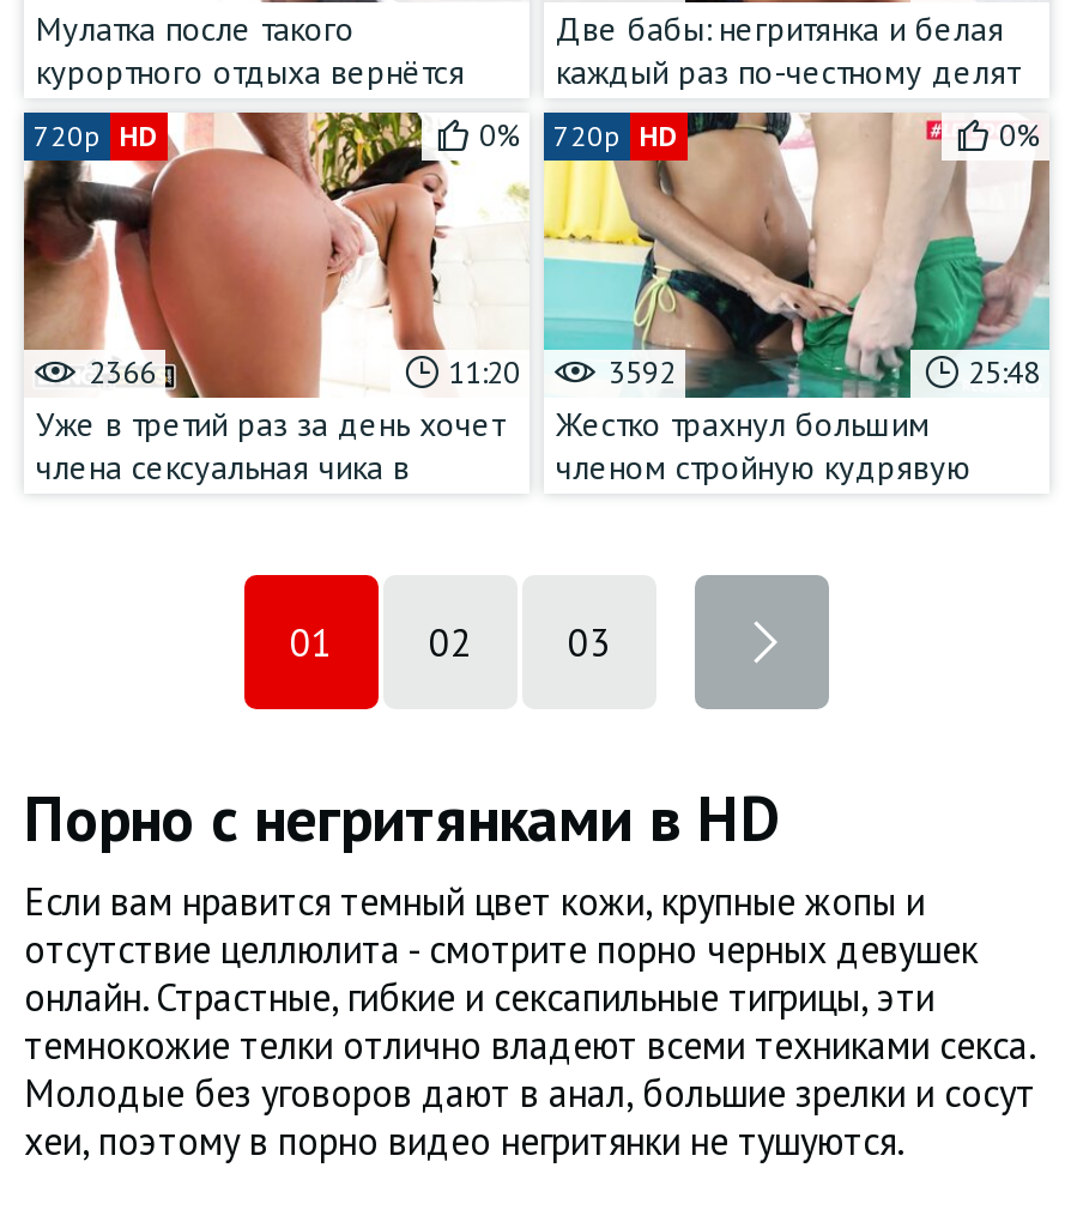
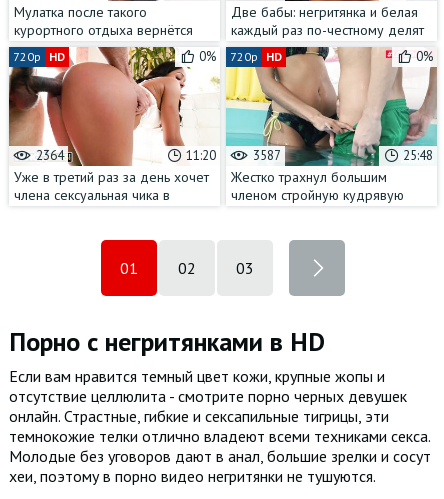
- 2366
+ 2364

- 11:20 3592
+ 11:20 3587
